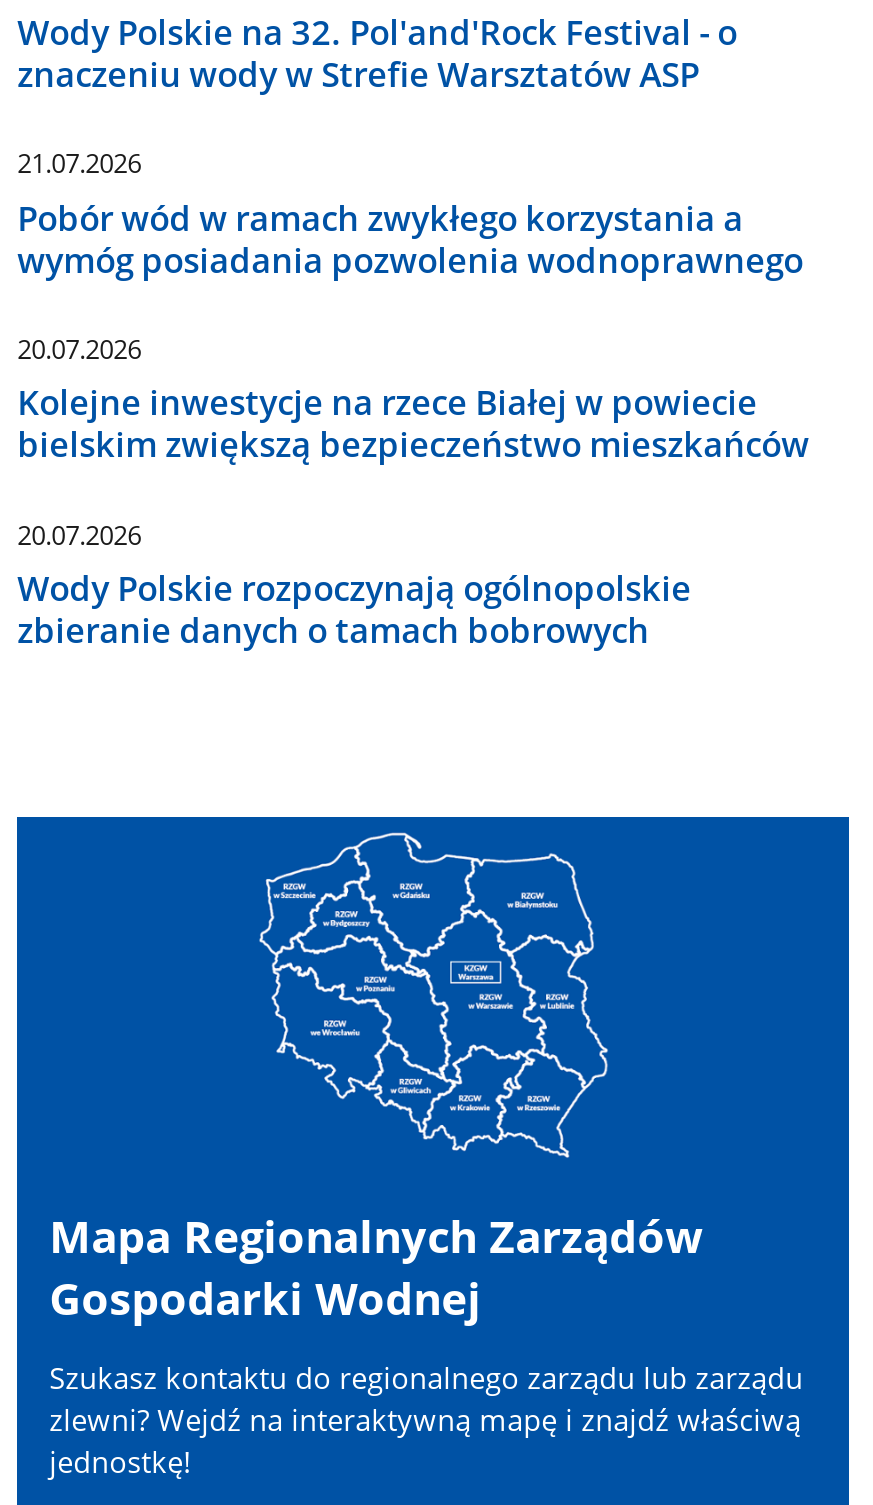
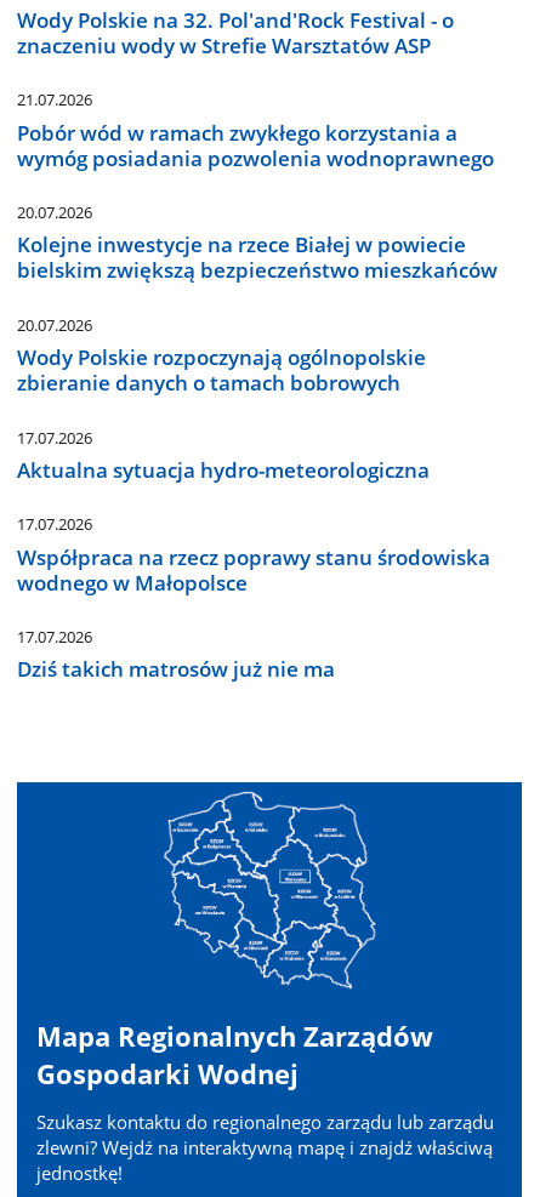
+ 17.07.2026
+ Aktualna sytuacja hydro-meteorologiczna
+ 17.07.2026
+ Współpraca na rzecz poprawy stanu środowiska
+ wodnego w Małopolsce
+ 17.07.2026
+ Dziś takich matrosów już nie ma
